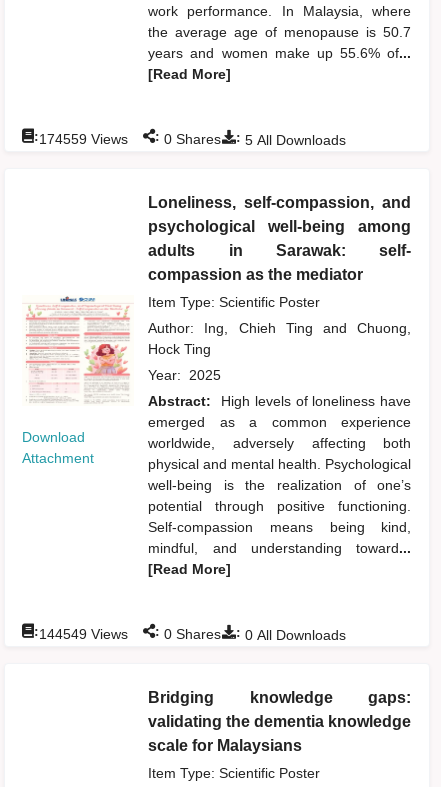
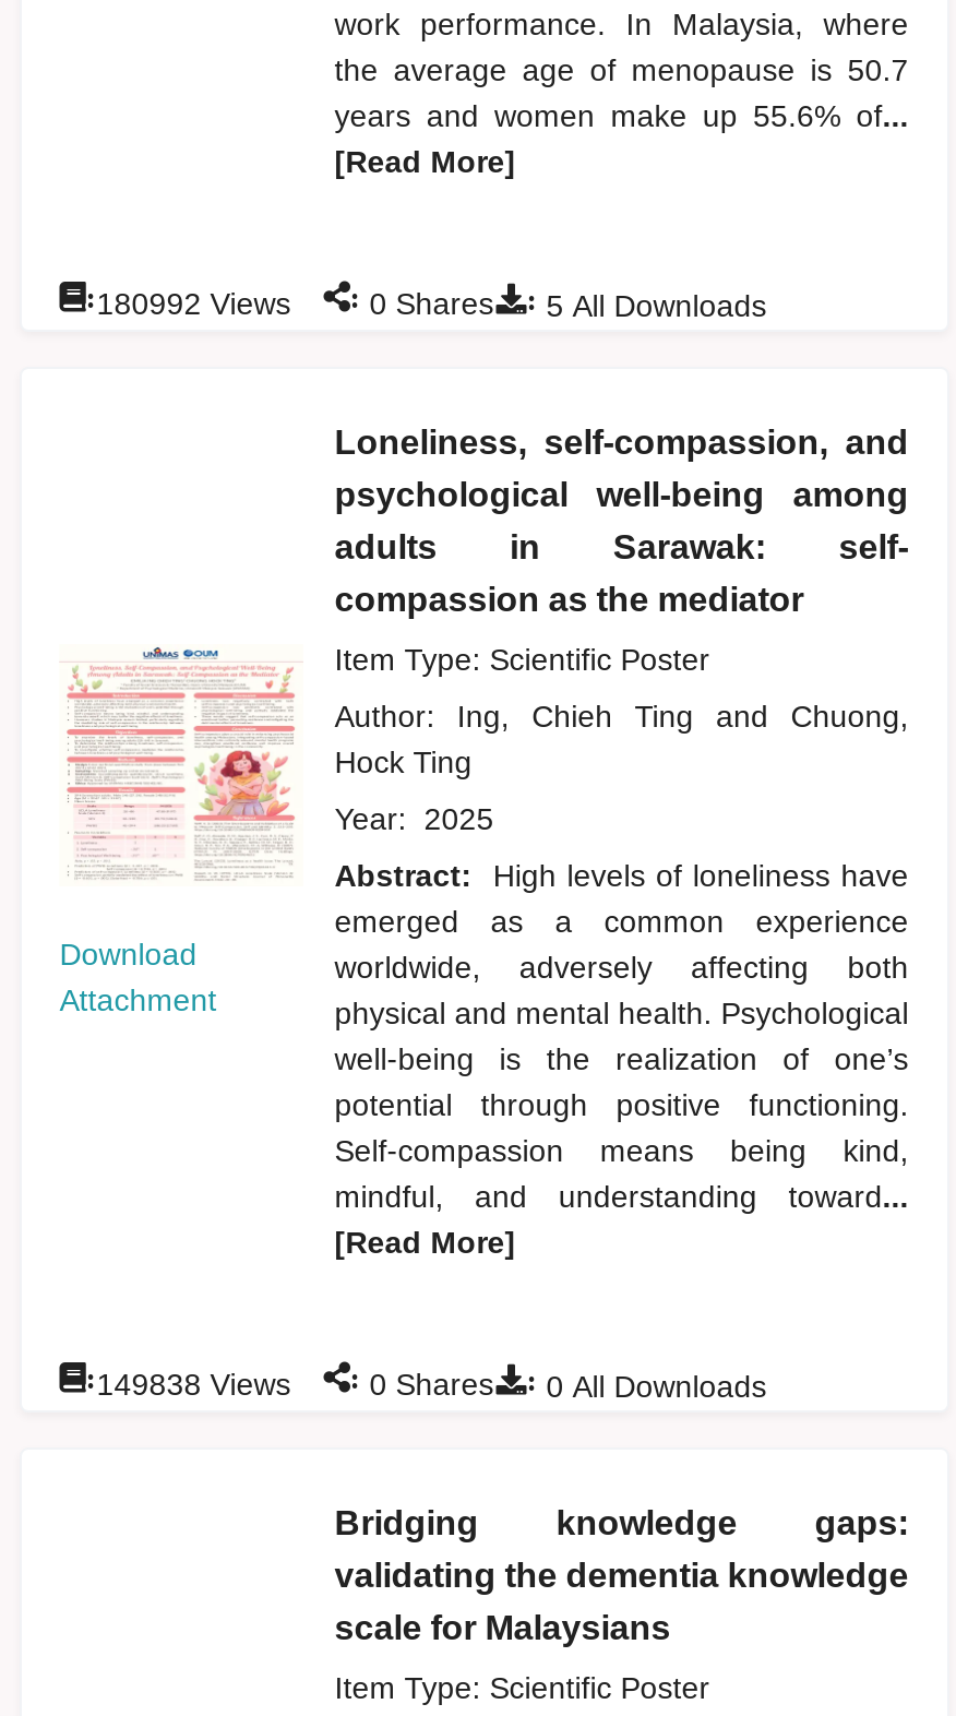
- :174559 Views : 0 Shares : 5 All Downloads
+ :180992 Views : 0 Shares : 5 All Downloads

- :144549 Views : 0 Shares : 0 All Downloads
+ :149838 Views : 0 Shares : 0 All Downloads
